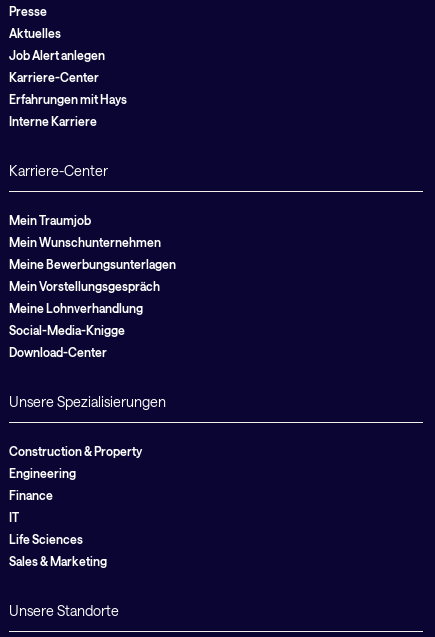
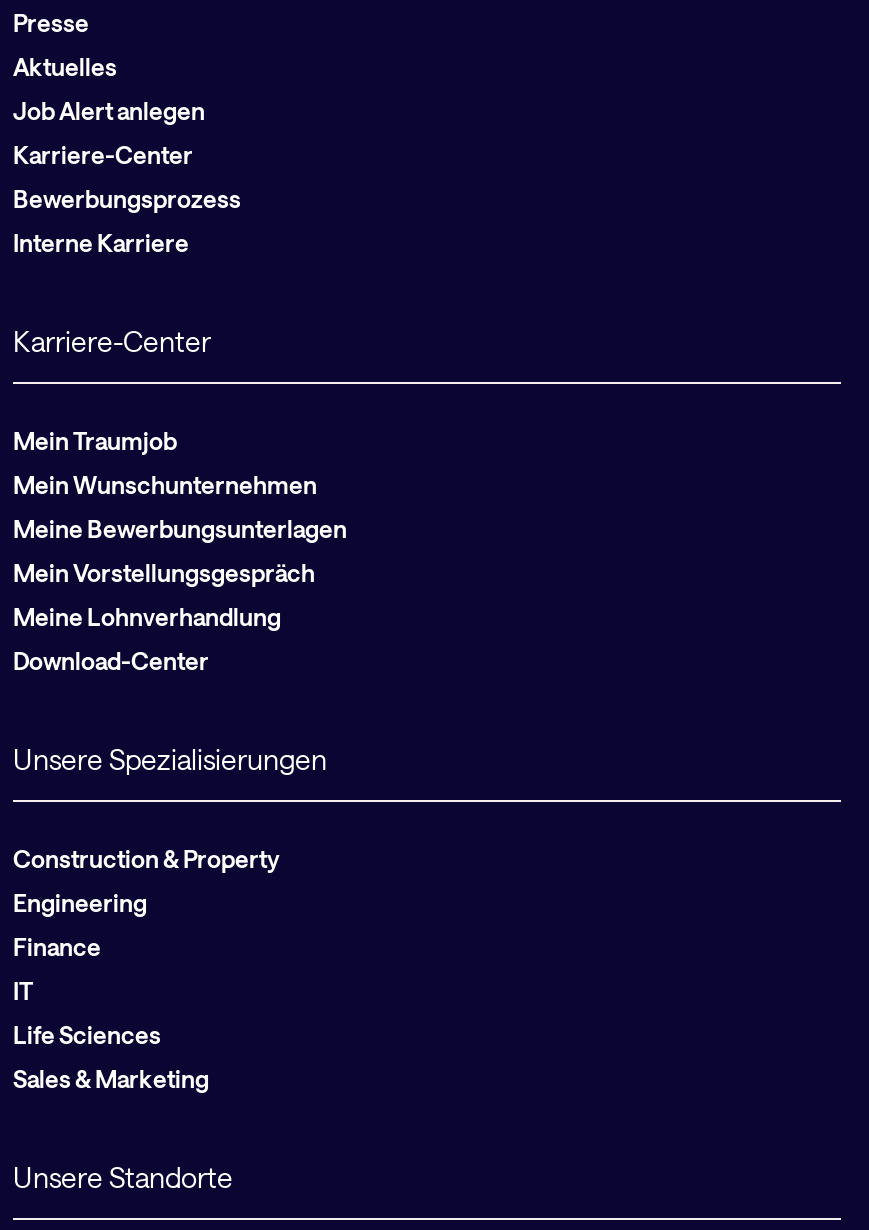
- Erfahrungen mit Hays
+ Bewerbungsprozess

- Social-Media-Knigge
